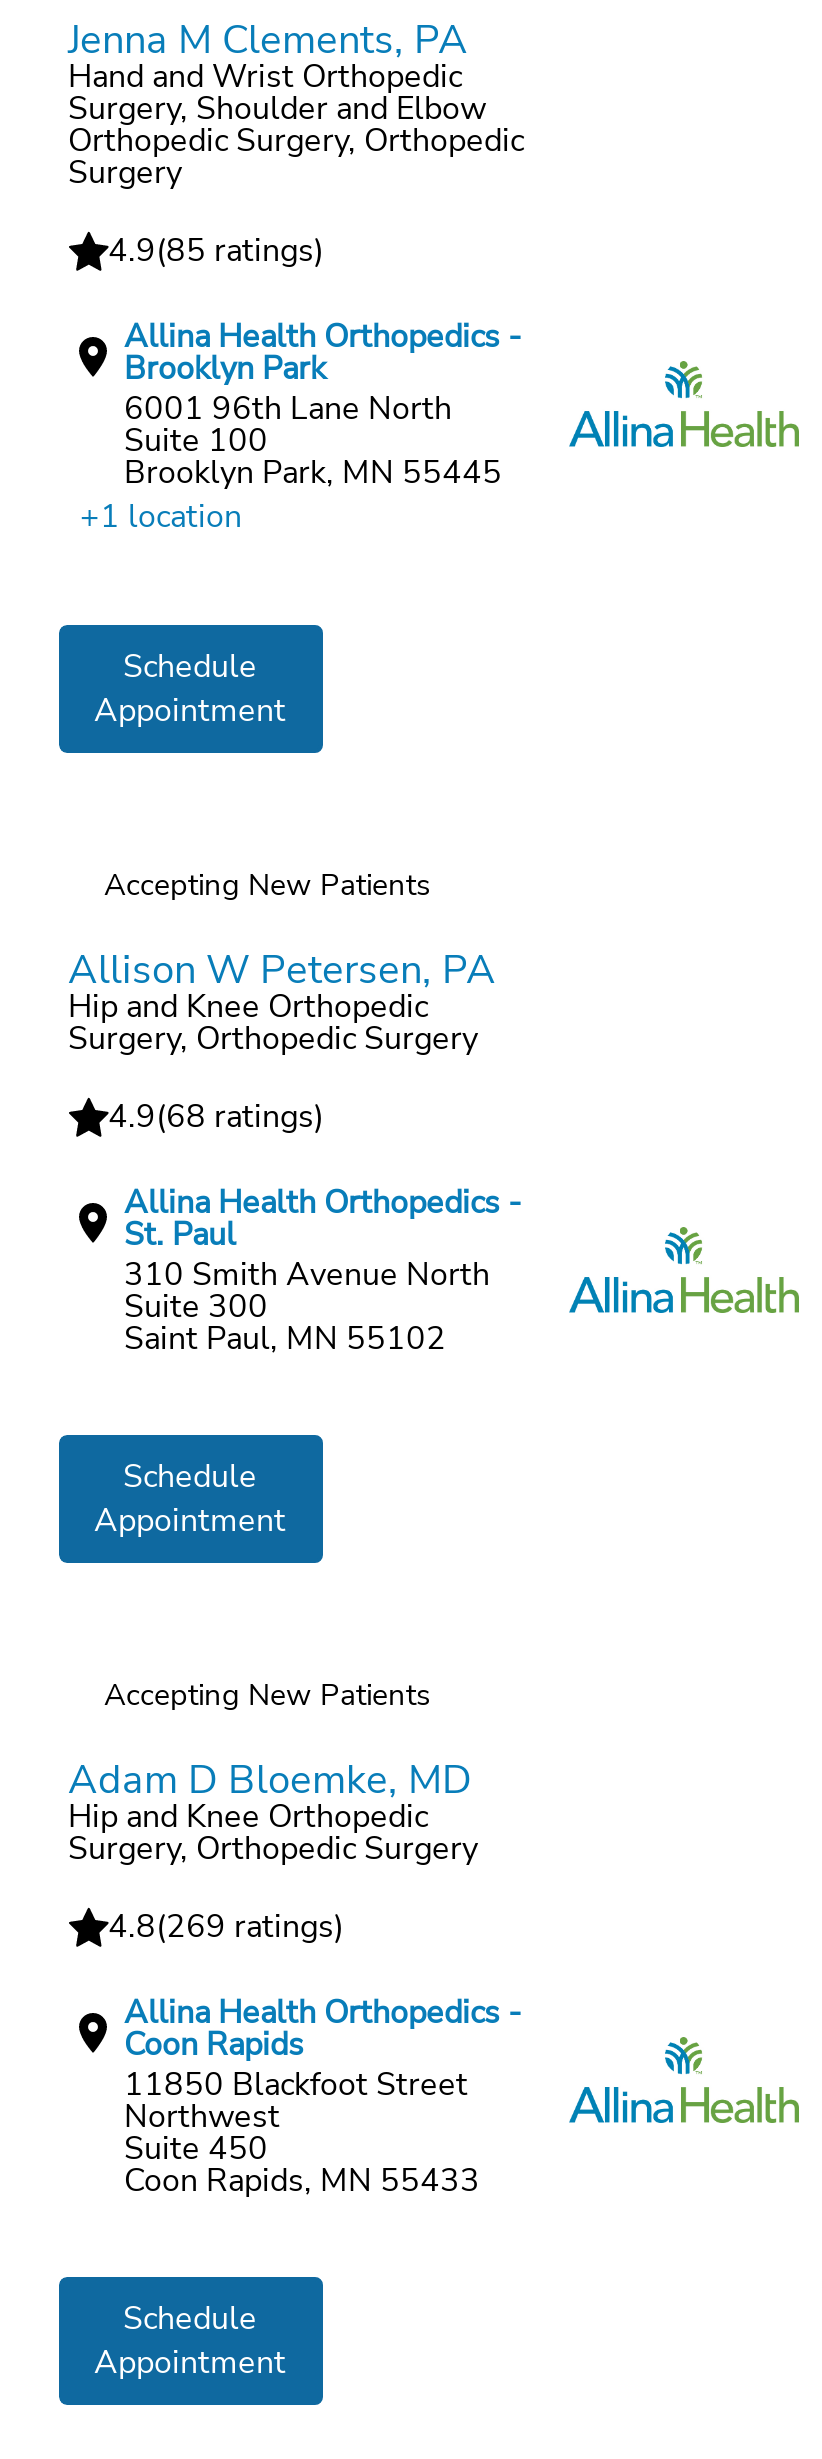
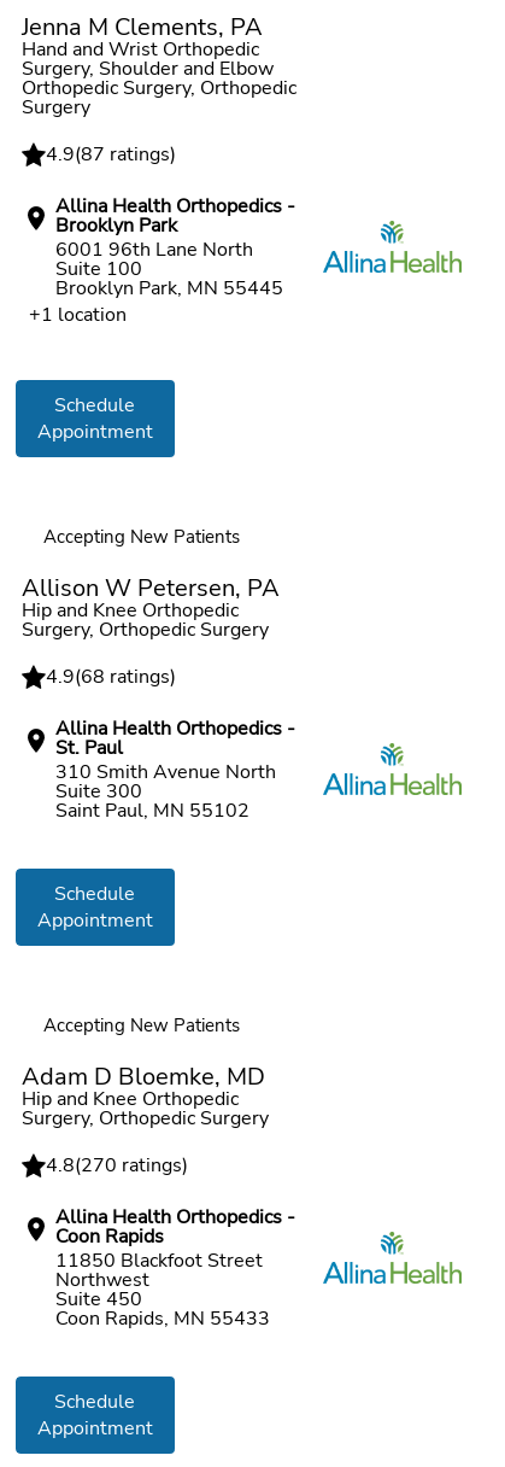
- 4.9(85 ratings)
+ 4.9(87 ratings)

- 4.8(269 ratings)
+ 4.8(270 ratings)
